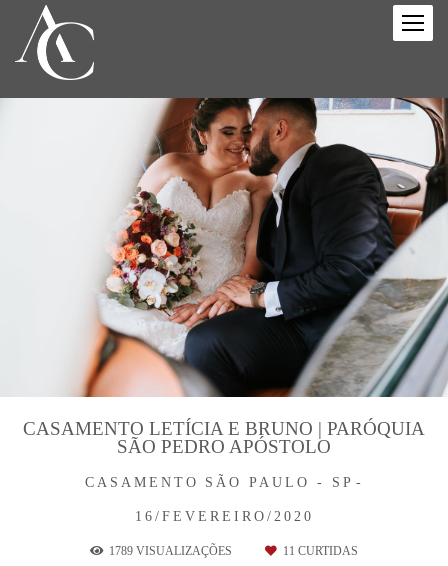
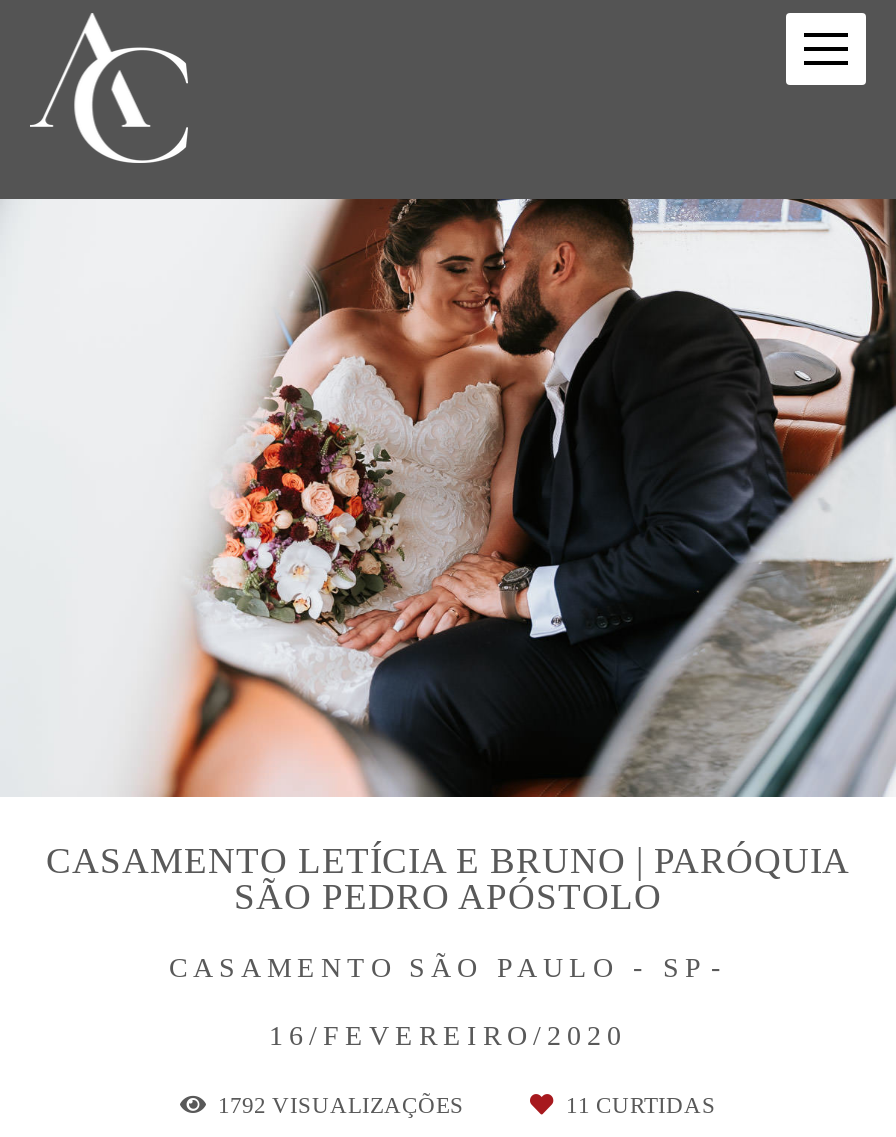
- 1789 VISUALIZAÇÕES
+ 1792 VISUALIZAÇÕES
